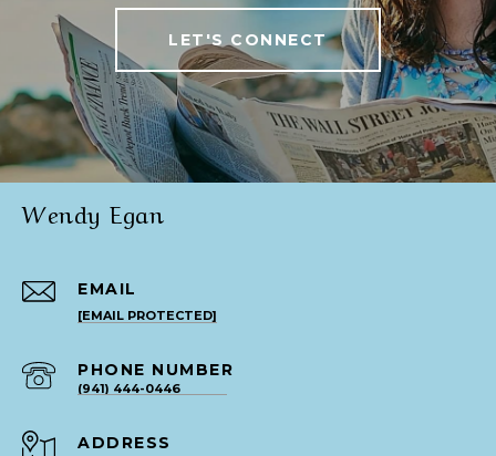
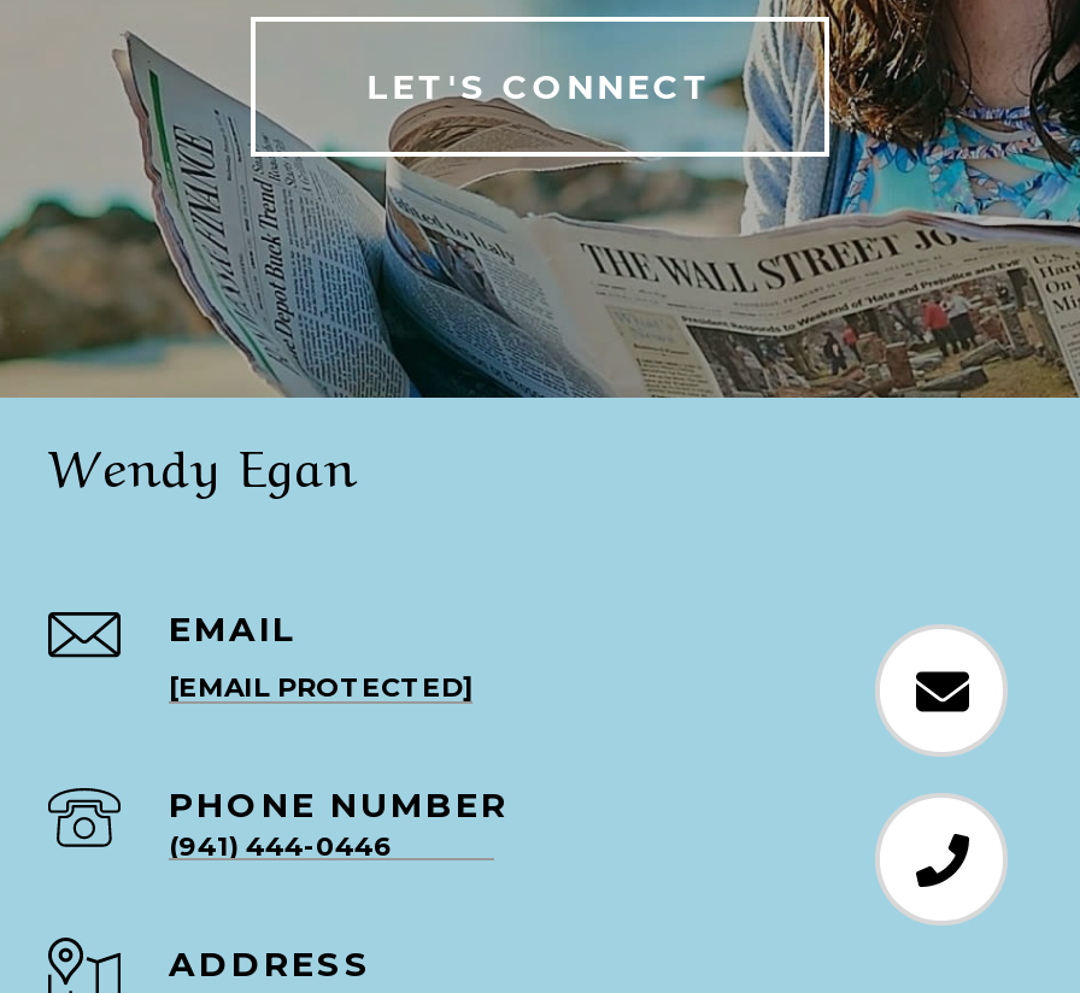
+ [image]

+ [image]
